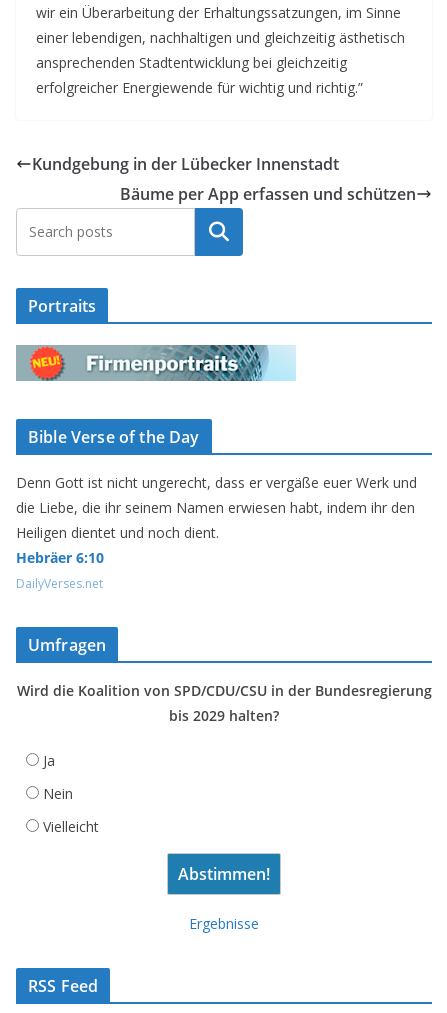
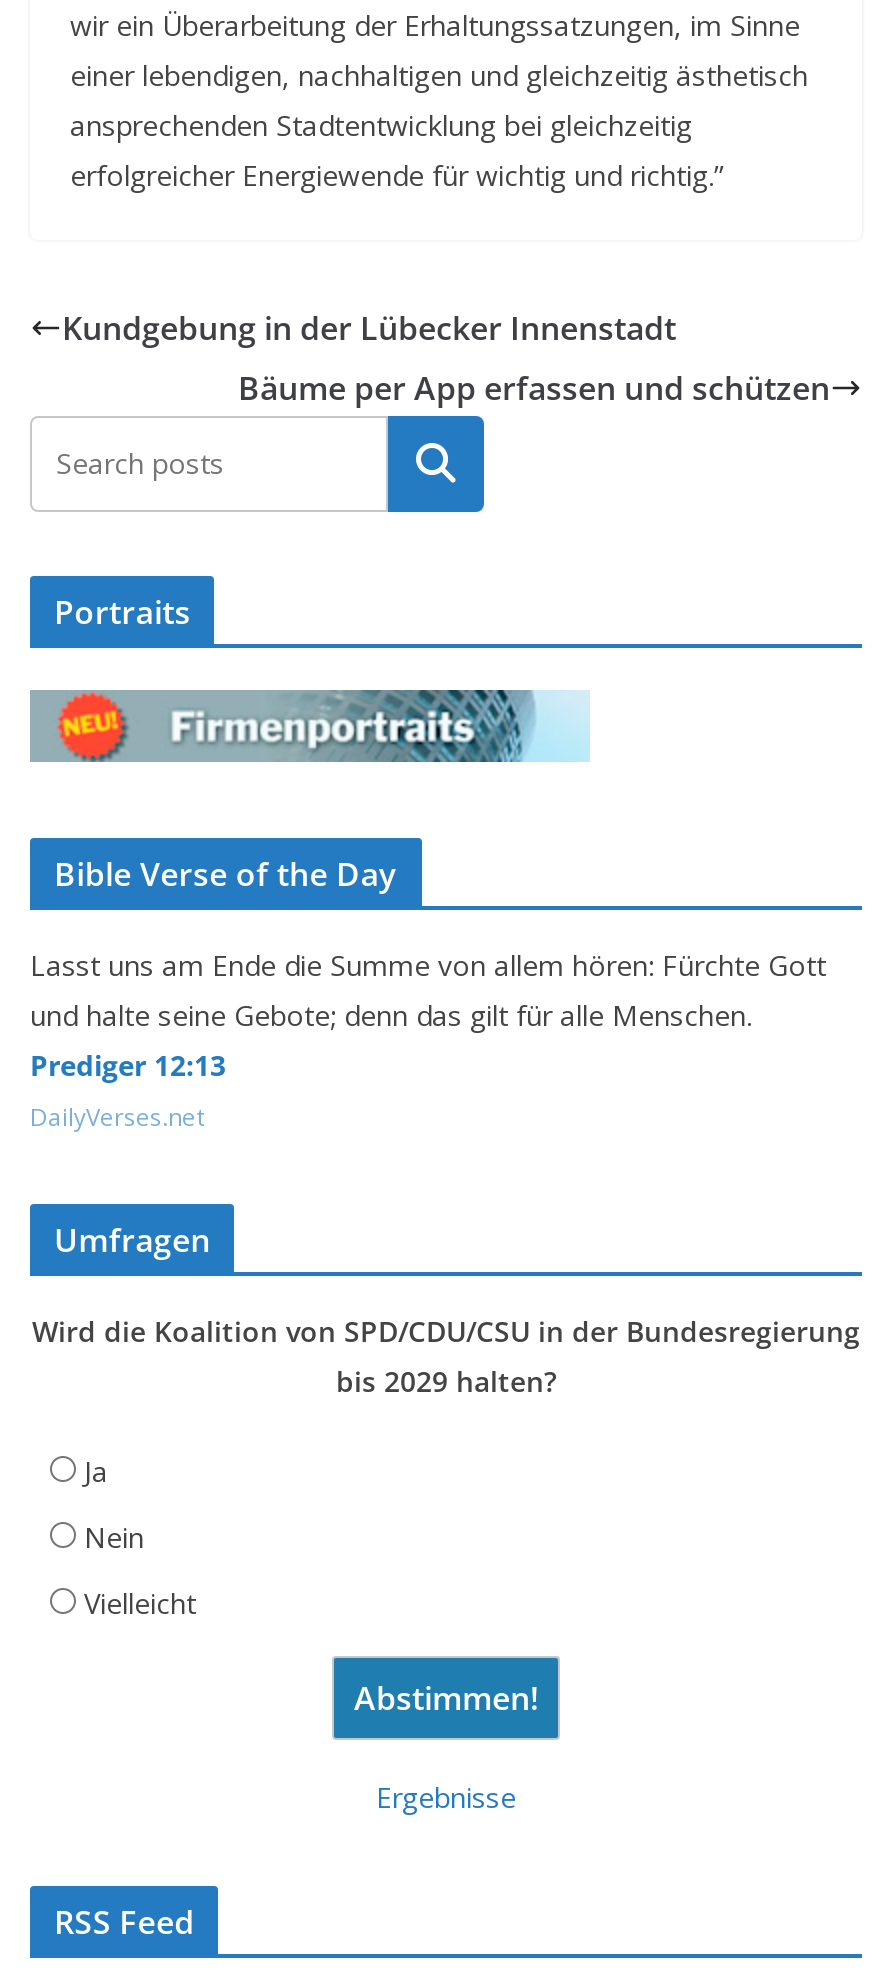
- Denn Gott ist nicht ungerecht, dass er vergäße euer Werk und
- die Liebe, die ihr seinem Namen erwiesen habt, indem ihr den
- Heiligen dientet und noch dient.
- Hebräer 6:10
+ Lasst uns am Ende die Summe von allem hören: Fürchte Gott
+ und halte seine Gebote; denn das gilt für alle Menschen.
+ Prediger 12:13
